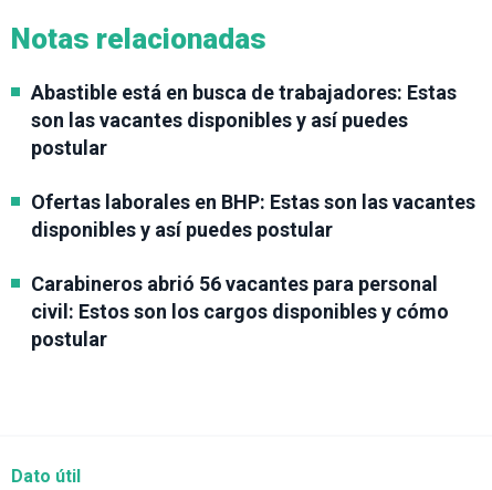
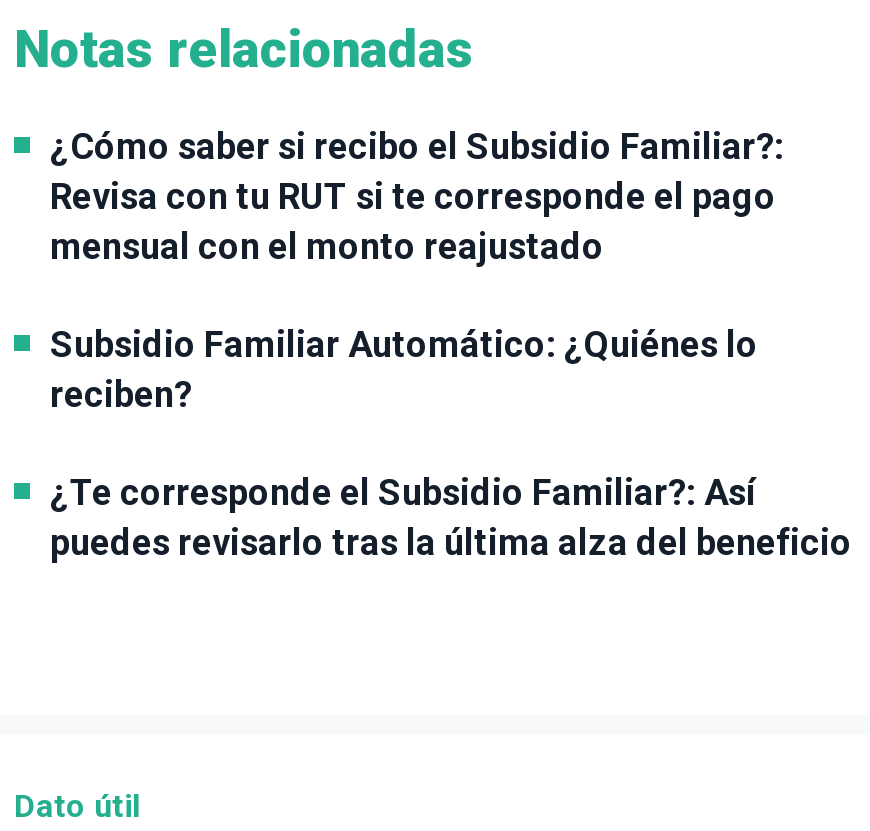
- Abastible está en busca de trabajadores: Estas
- son las vacantes disponibles y así puedes
- postular
+ ¿Cómo saber si recibo el Subsidio Familiar?:
+ Revisa con tu RUT si te corresponde el pago
+ mensual con el monto reajustado

- Ofertas laborales en BHP: Estas son las vacantes
- disponibles y así puedes postular
+ Subsidio Familiar Automático: ¿Quiénes lo
+ reciben?

- Carabineros abrió 56 vacantes para personal
- civil: Estos son los cargos disponibles y cómo
- postular
+ ¿Te corresponde el Subsidio Familiar?: Así
+ puedes revisarlo tras la última alza del beneficio
